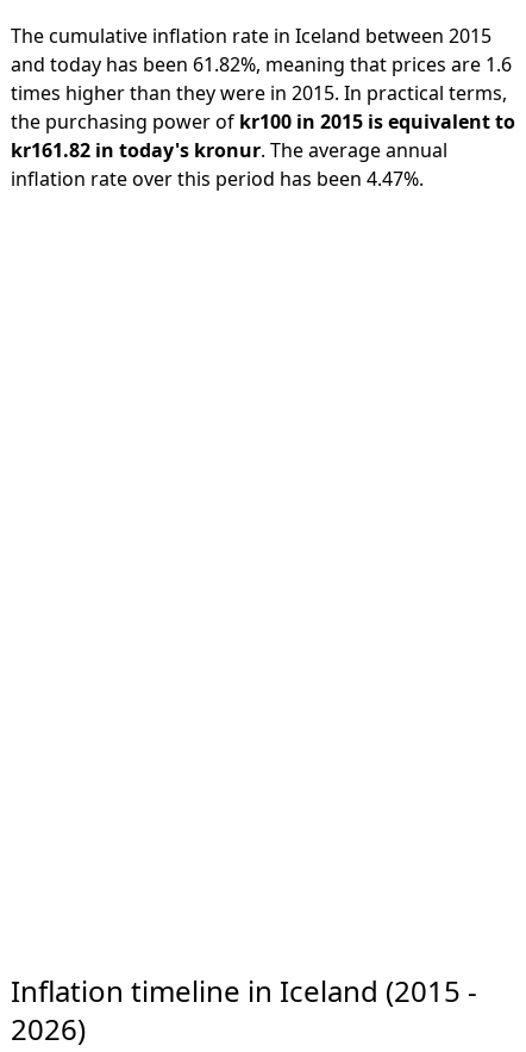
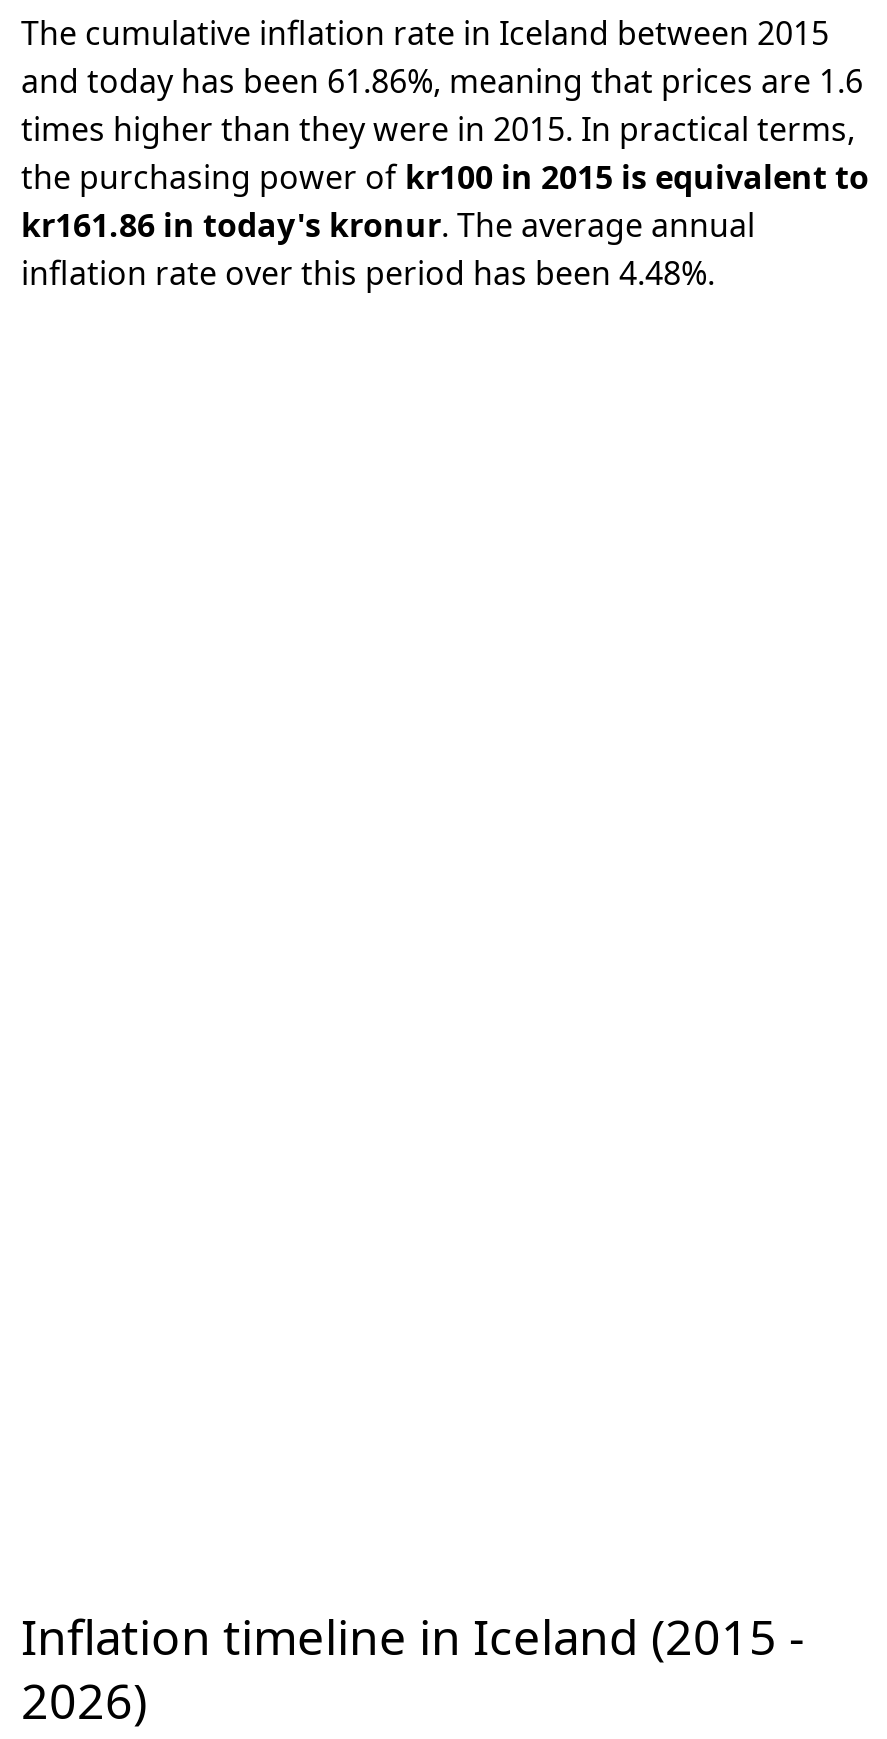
- and today has been 61.82%, meaning that prices are 1.6
+ and today has been 61.86%, meaning that prices are 1.6

- kr161.82 in today's kronur. The average annual
+ kr161.86 in today's kronur. The average annual

- inflation rate over this period has been 4.47%.
+ inflation rate over this period has been 4.48%.
